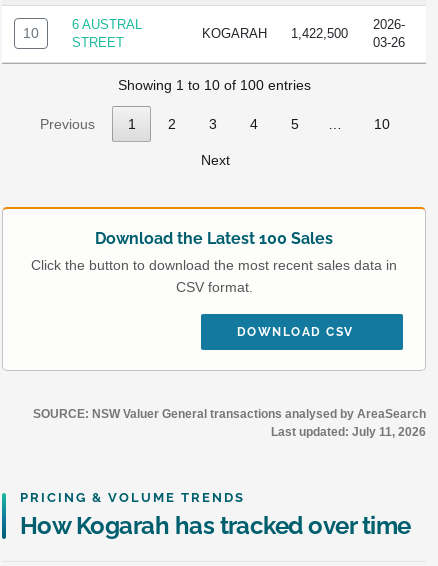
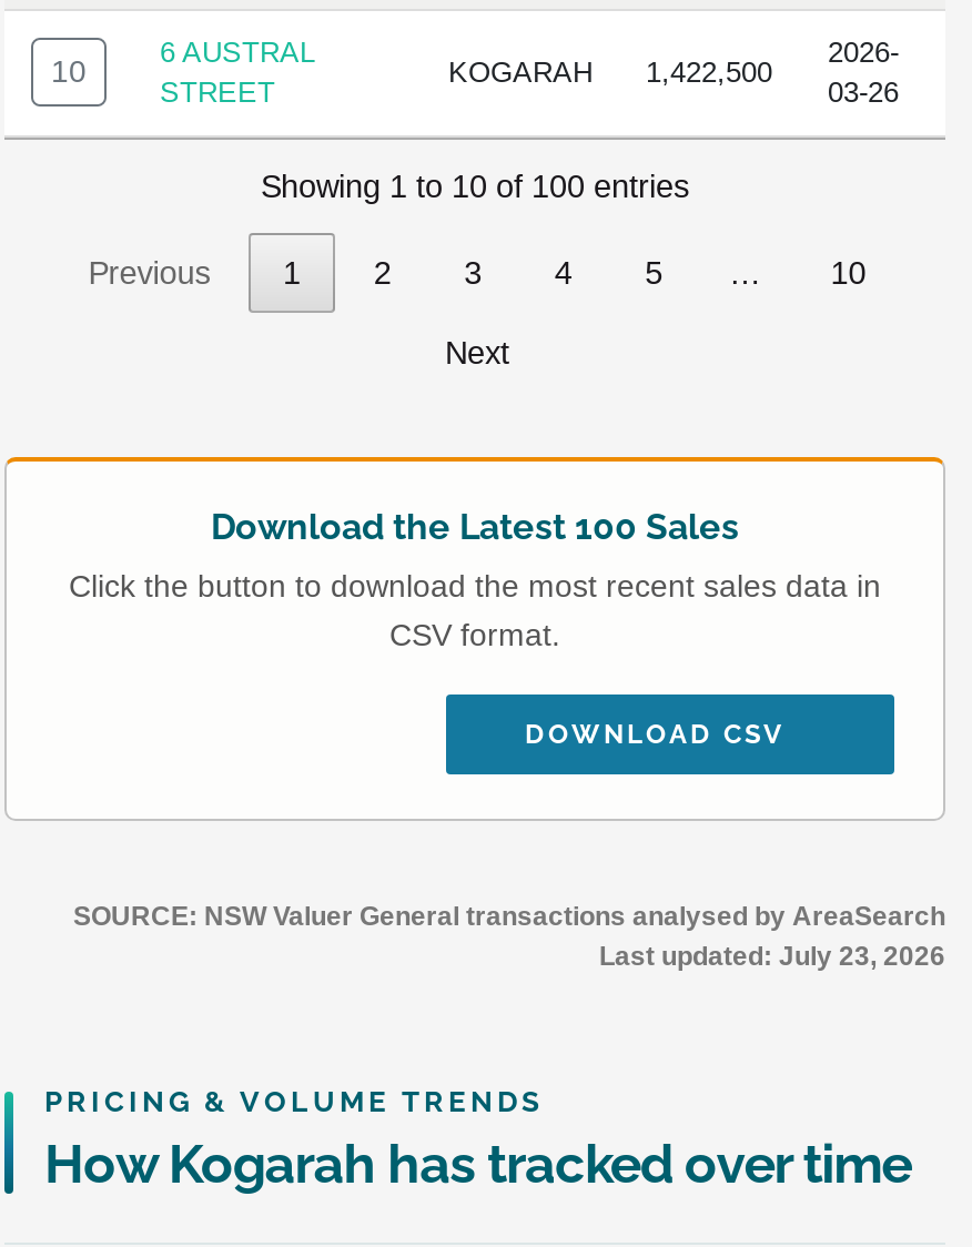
- Last updated: July 11, 2026
+ Last updated: July 23, 2026
